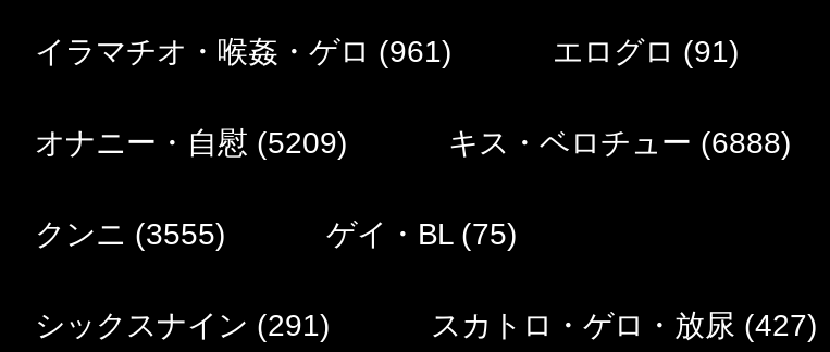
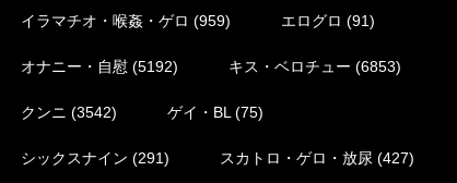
- イラマチオ・喉姦・ゲロ(961)
+ イラマチオ・喉姦・ゲロ(959)

- オナニー・自慰(5209)
+ オナニー・自慰(5192)

- キス・ベロチュー(6888)
+ キス・ベロチュー(6853)

- クンニ(3555)
+ クンニ(3542)
